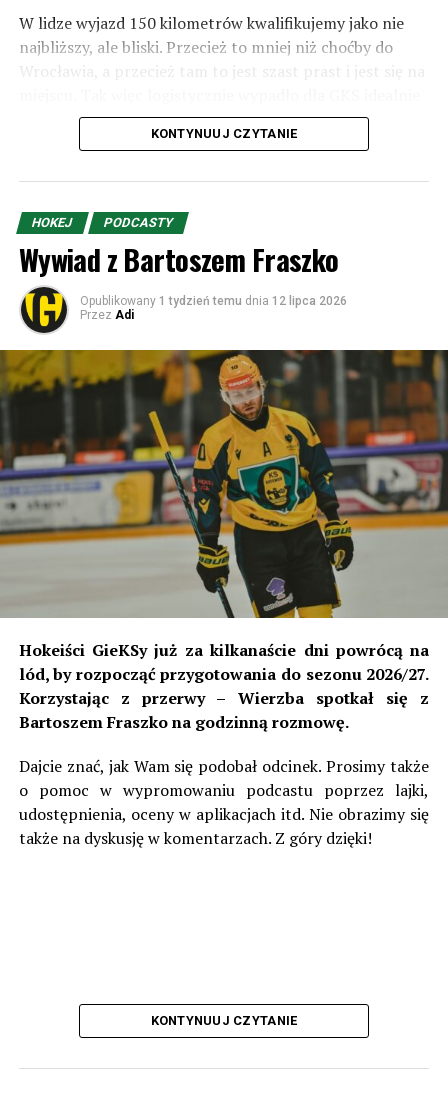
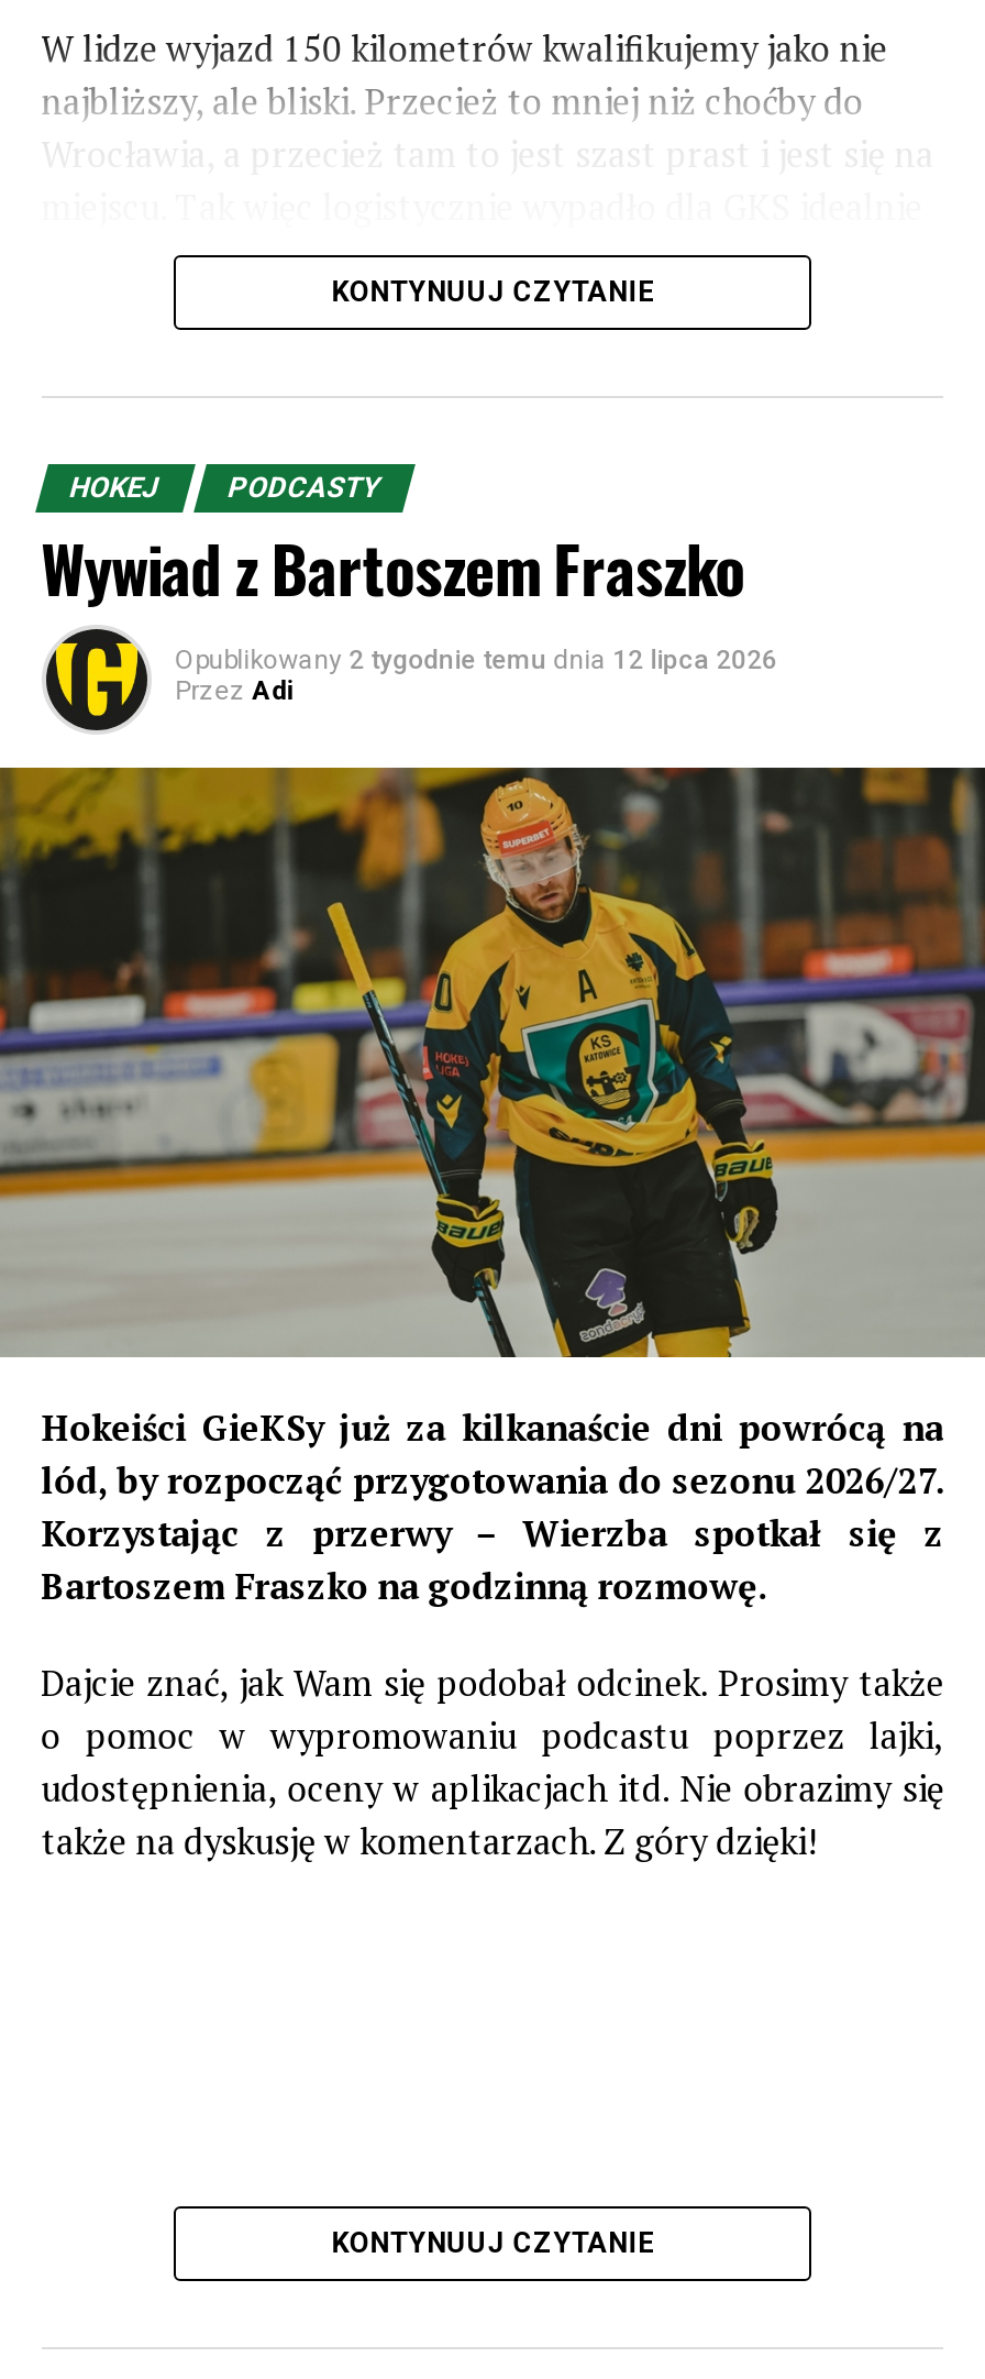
- Opublikowany 1 tydzień temu dnia 12 lipca 2026
+ Opublikowany 2 tygodnie temu dnia 12 lipca 2026
